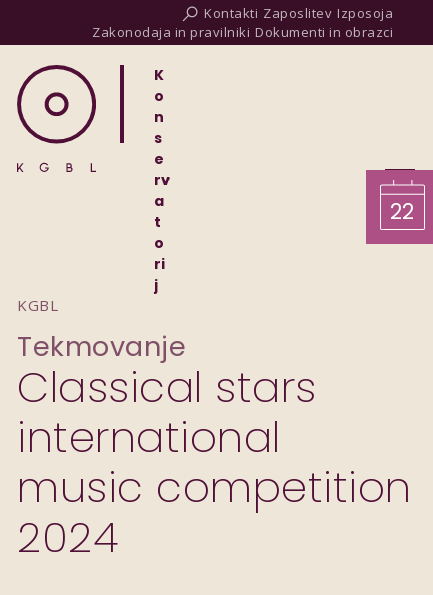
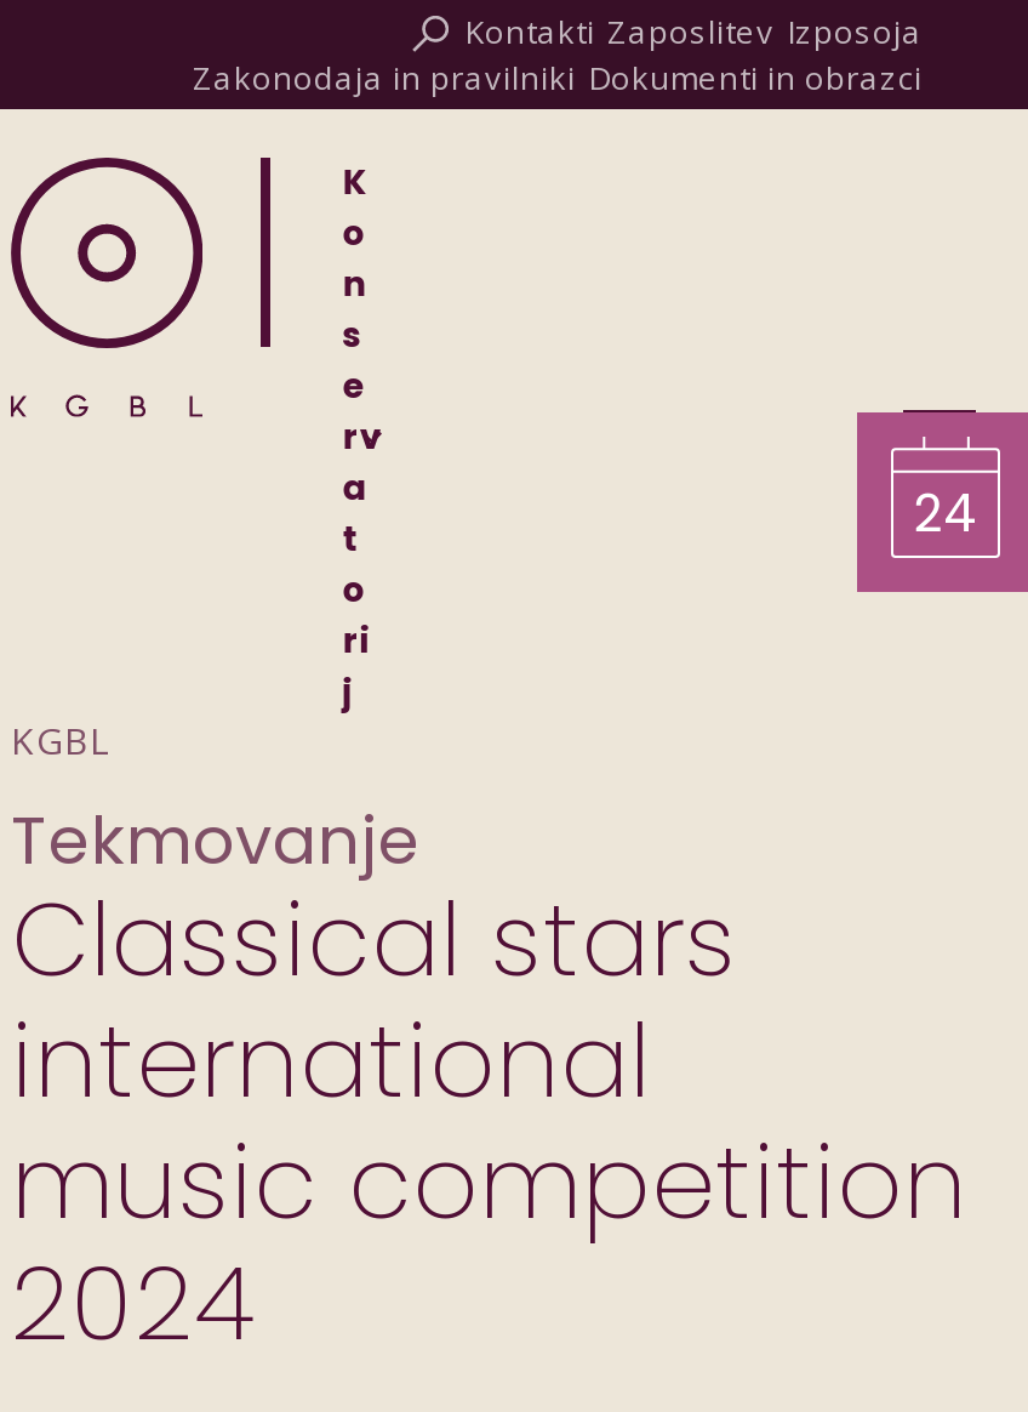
- 22
+ 24
